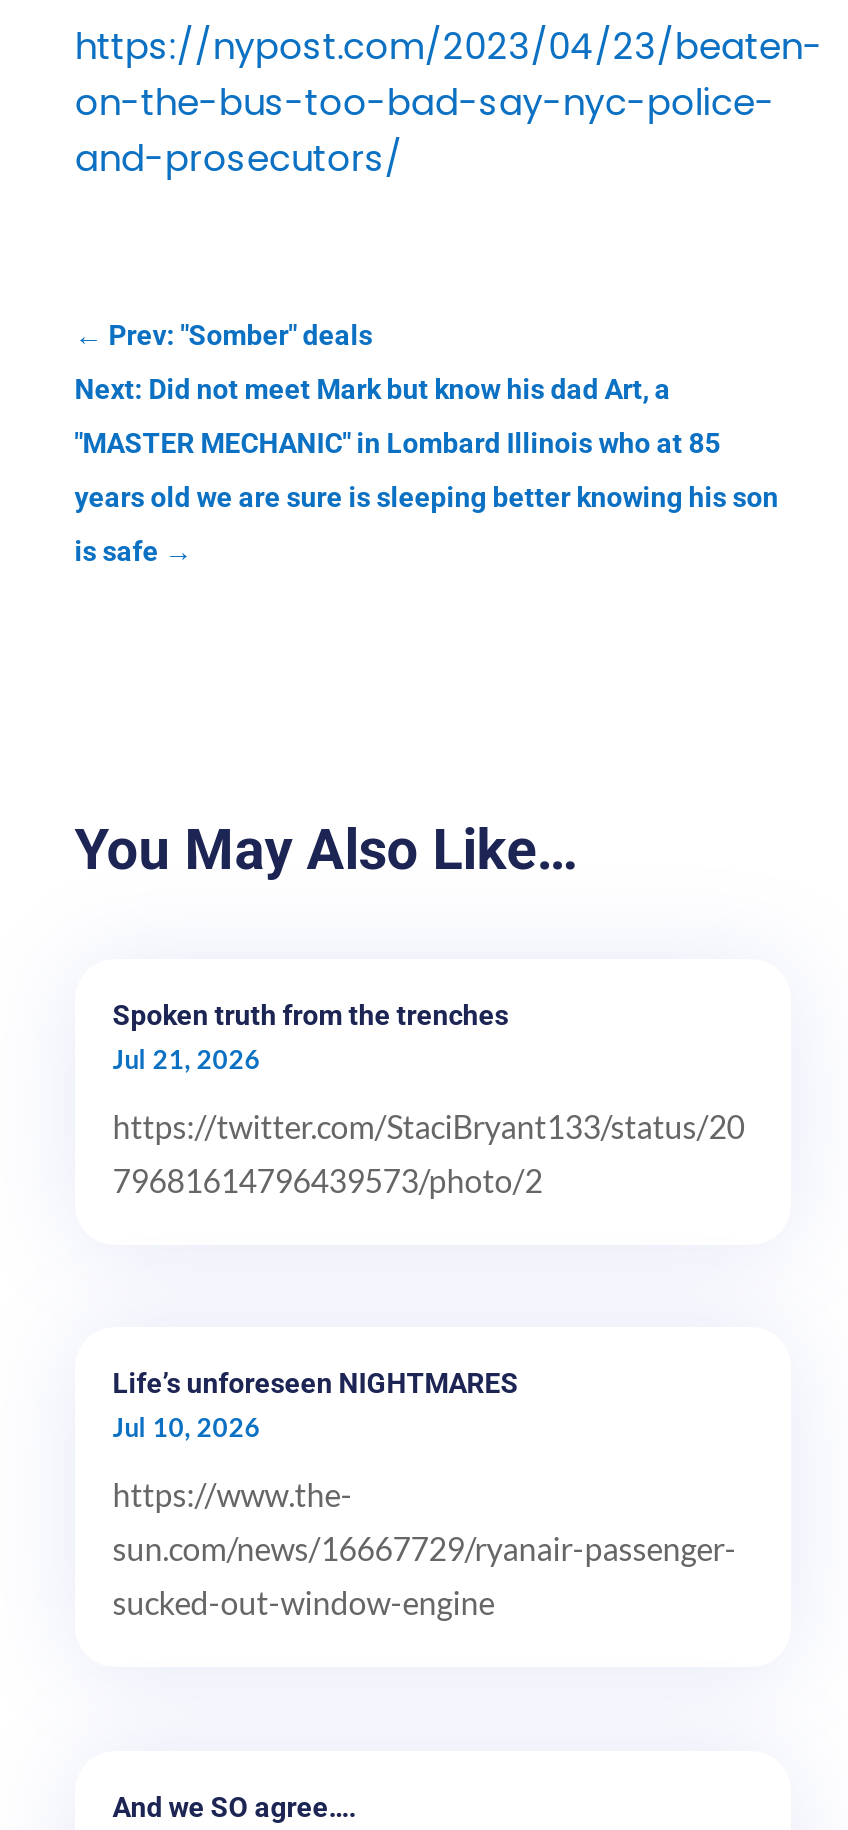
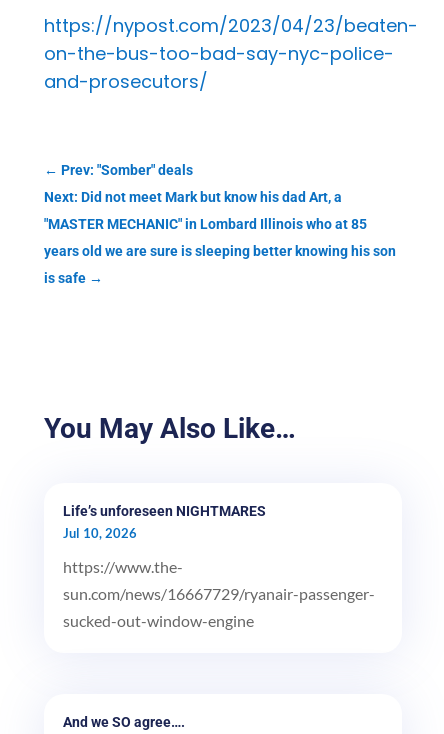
- Spoken truth from the trenches
- Jul 21, 2026
- https://twitter.com/StaciBryant133/status/20
- 79681614796439573/photo/2
